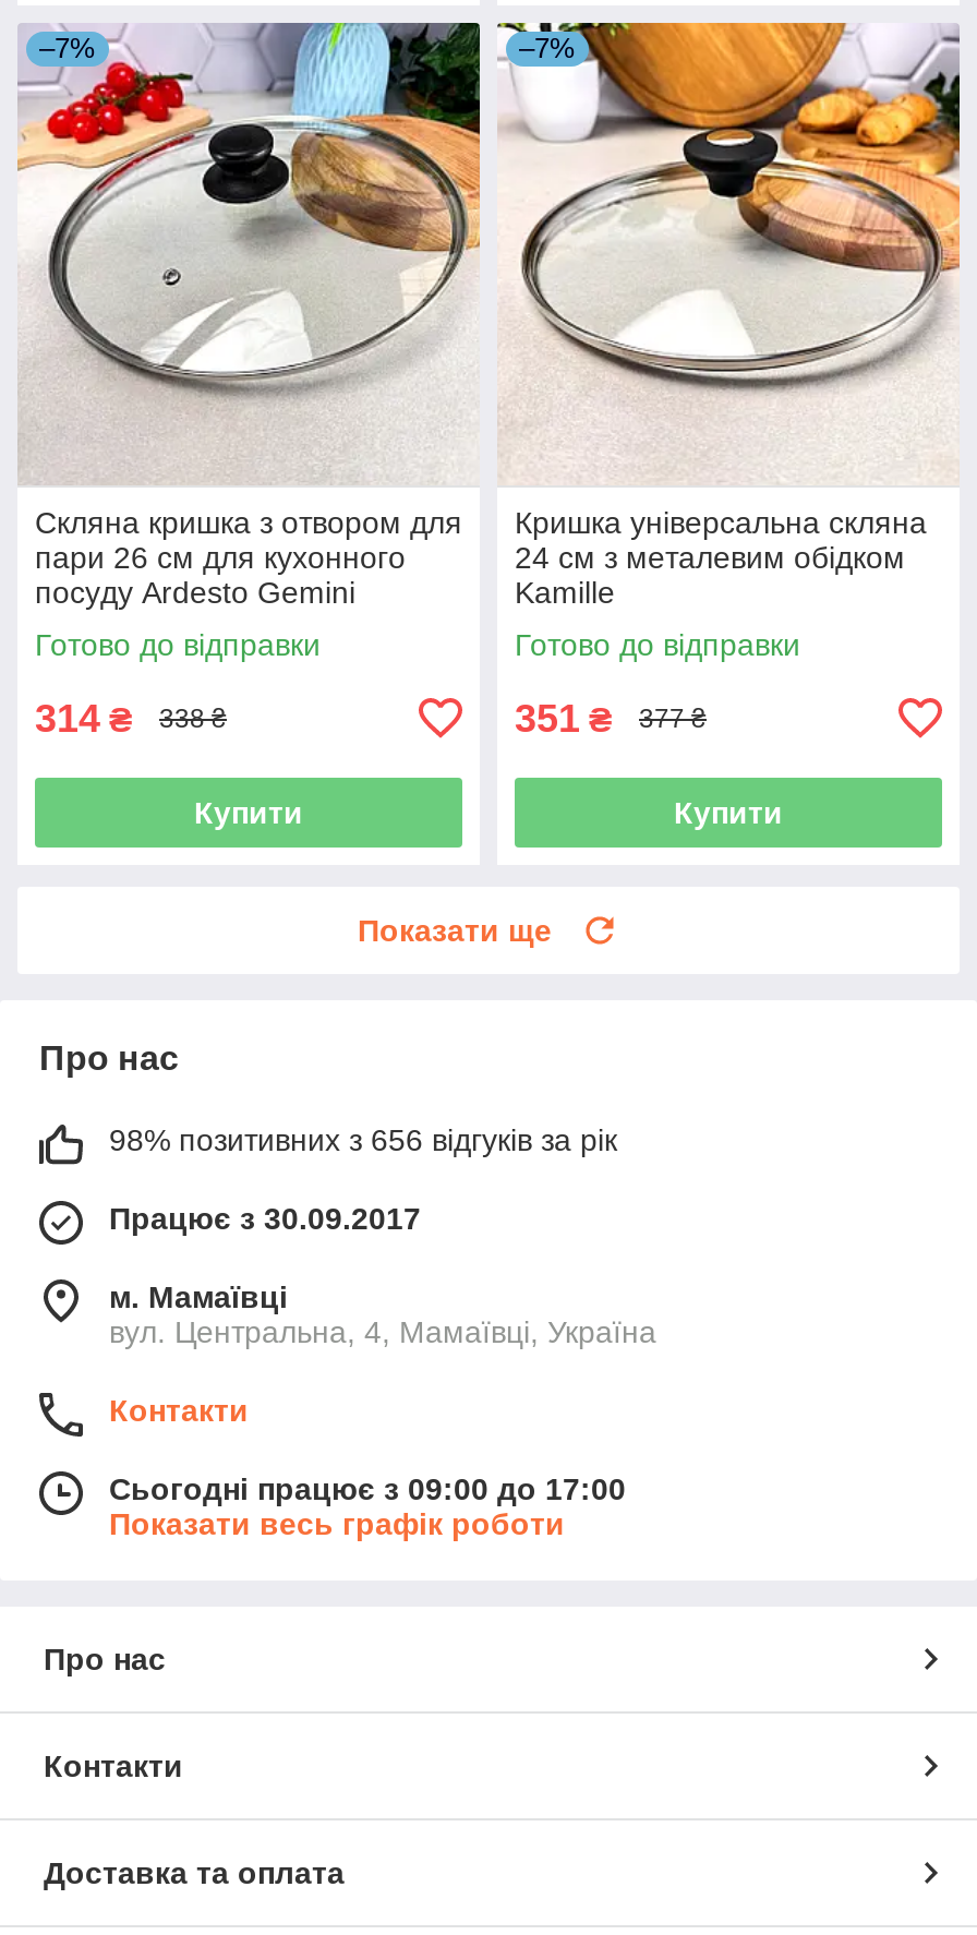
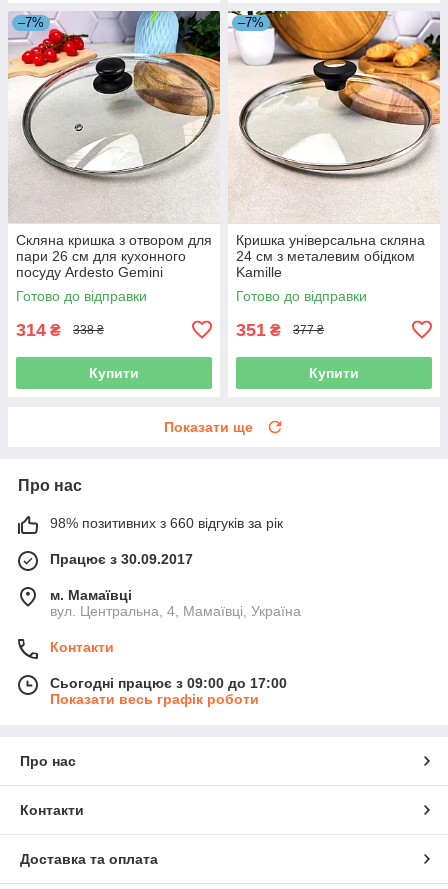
- 98% позитивних з 656 відгуків за рік
+ 98% позитивних з 660 відгуків за рік
